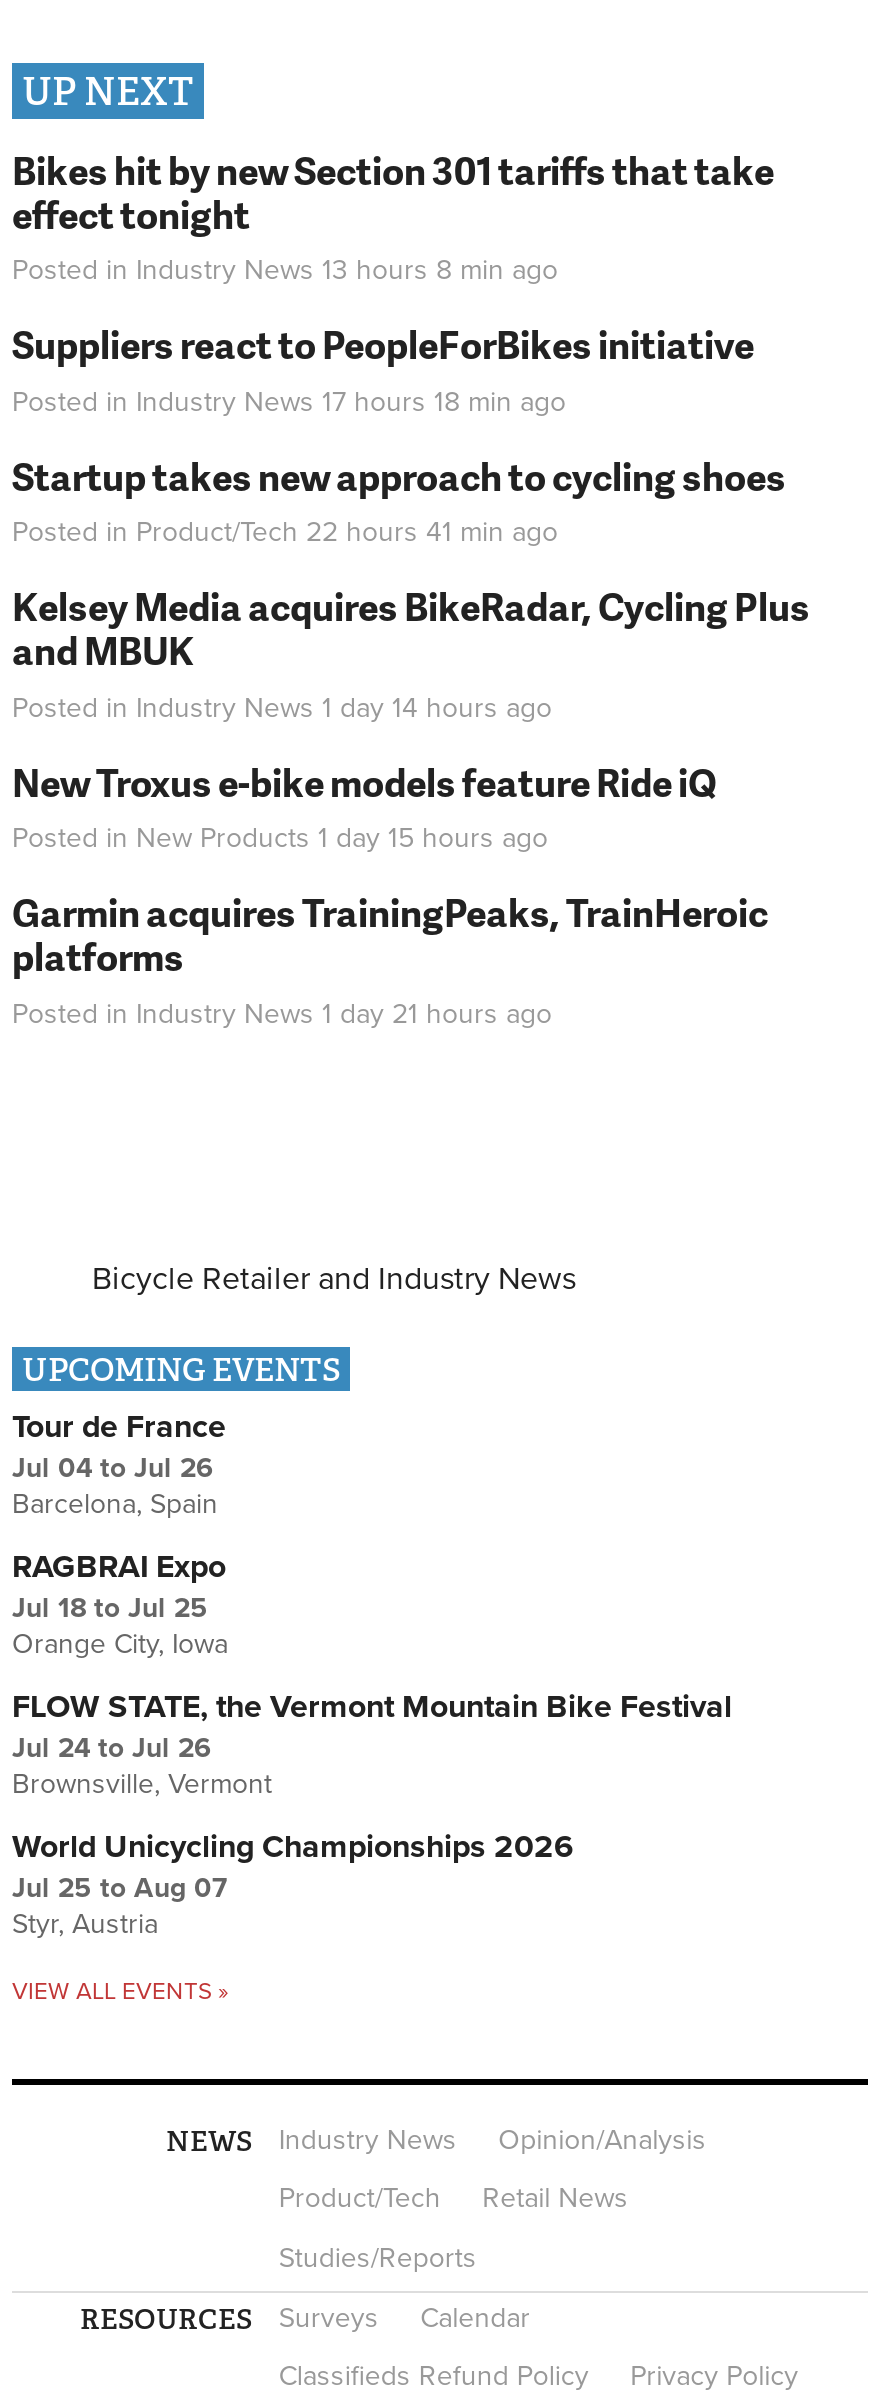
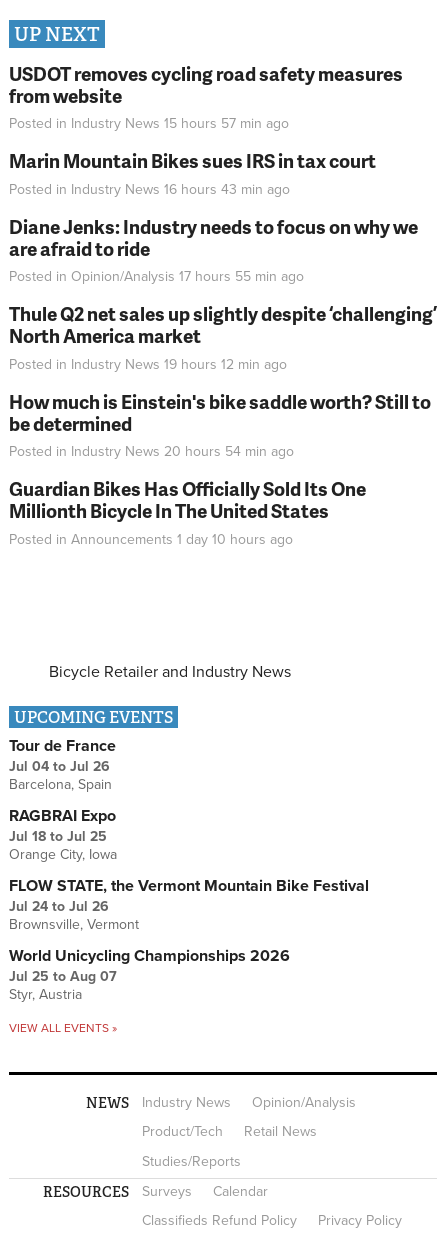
- Bikes hit by new Section 301 tariffs that take
- effect tonight
- Posted in Industry News 13 hours 8 min ago
+ USDOT removes cycling road safety measures
+ from website
+ Posted in Industry News 15 hours 57 min ago

- Suppliers react to PeopleForBikes initiative
- Posted in Industry News 17 hours 18 min ago
+ Marin Mountain Bikes sues IRS in tax court
+ Posted in Industry News 16 hours 43 min ago

- Startup takes new approach to cycling shoes
- Posted in Product/Tech 22 hours 41 min ago
+ Diane Jenks: Industry needs to focus on why we
+ are afraid to ride
+ Posted in Opinion/Analysis 17 hours 55 min ago

- Kelsey Media acquires BikeRadar, Cycling Plus
- and MBUK
- Posted in Industry News 1 day 14 hours ago
+ Thule Q2 net sales up slightly despite ‘challenging’
+ North America market
+ Posted in Industry News 19 hours 12 min ago

- New Troxus e-bike models feature Ride iQ
- Posted in New Products 1 day 15 hours ago
+ How much is Einstein's bike saddle worth? Still to
+ be determined
+ Posted in Industry News 20 hours 54 min ago

- Garmin acquires TrainingPeaks, TrainHeroic
- platforms
- Posted in Industry News 1 day 21 hours ago
+ Guardian Bikes Has Officially Sold Its One
+ Millionth Bicycle In The United States
+ Posted in Announcements 1 day 10 hours ago
